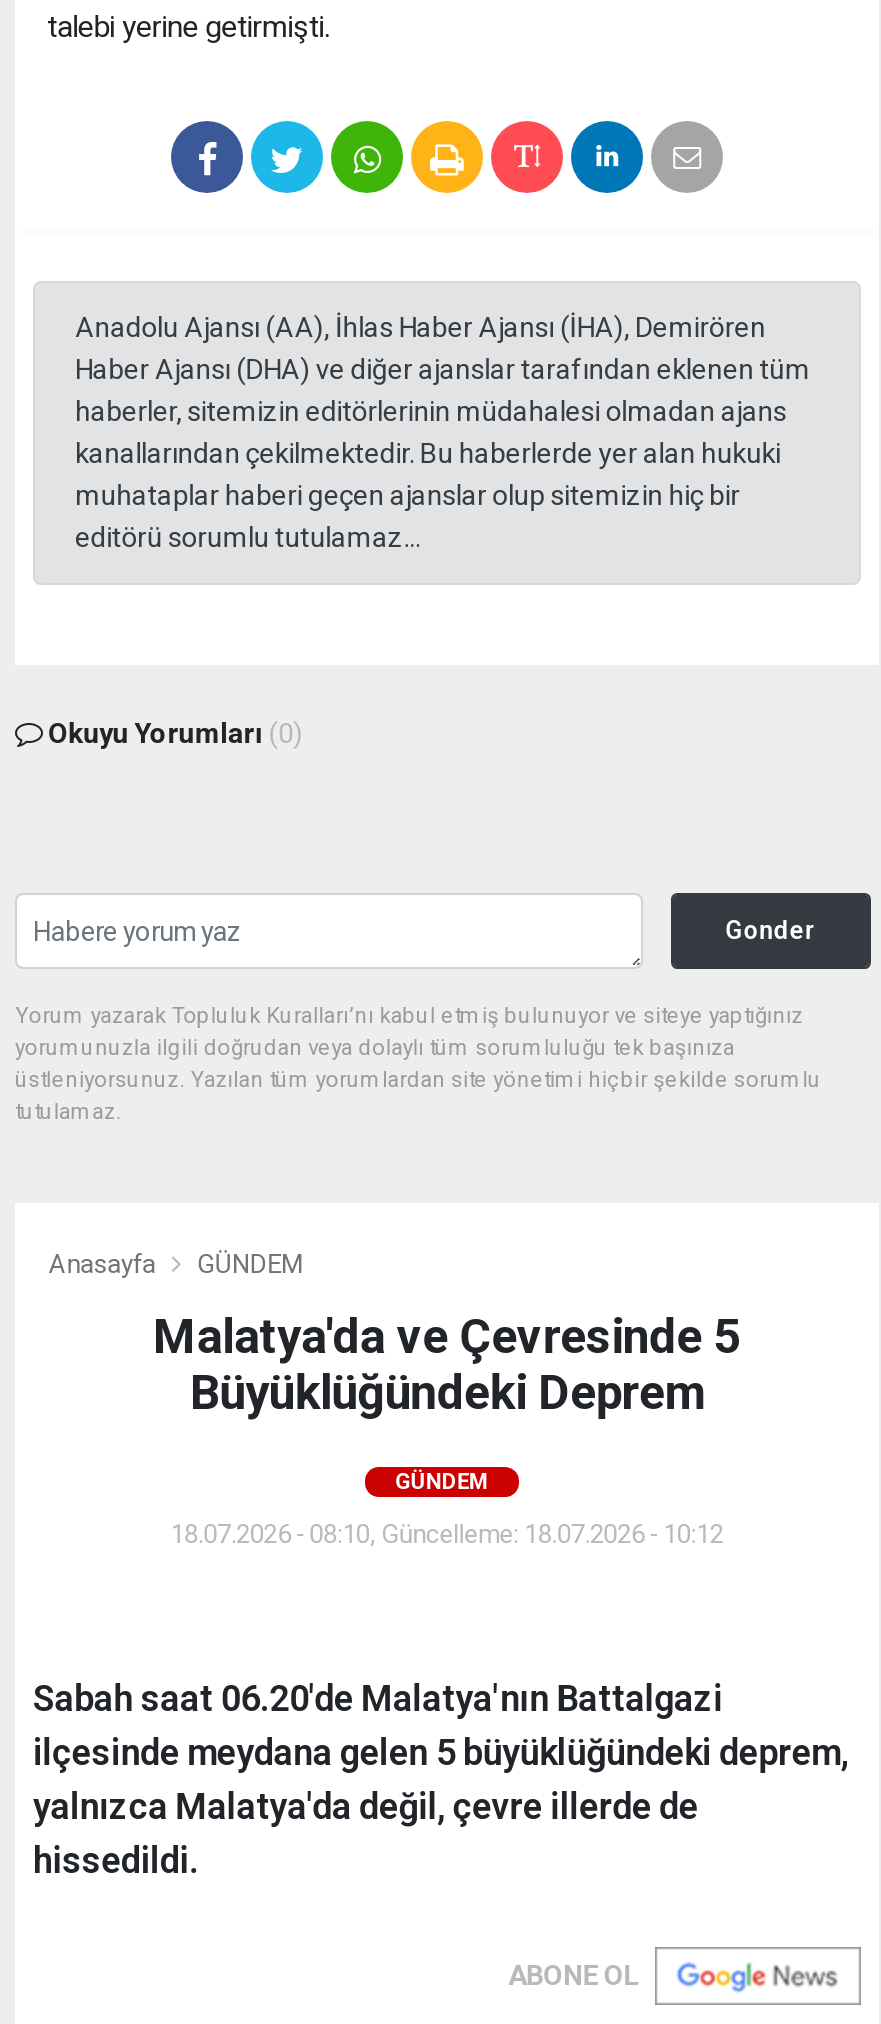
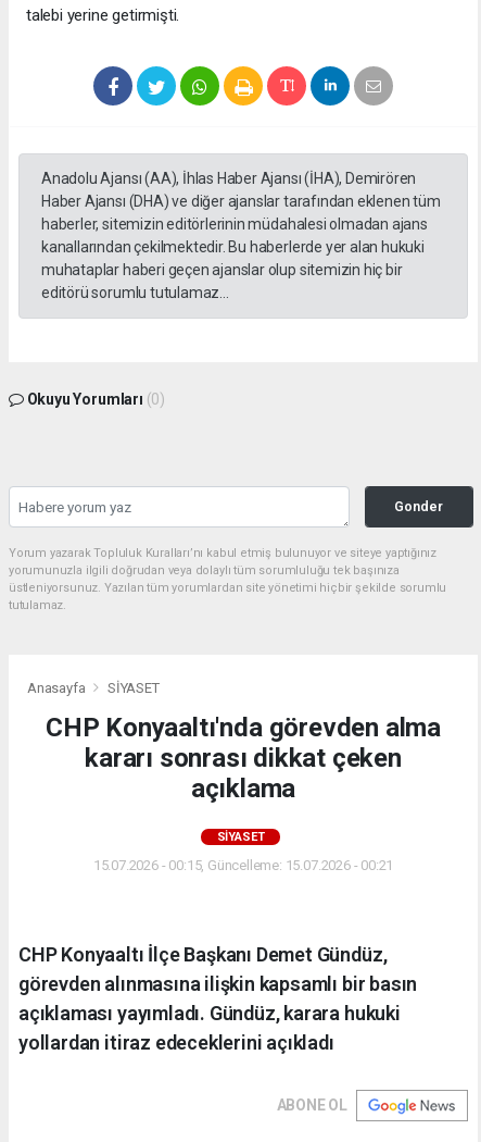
- GÜNDEM
+ SİYASET

- Malatya'da ve Çevresinde 5
- Büyüklüğündeki Deprem
+ CHP Konyaaltı'nda görevden alma
+ kararı sonrası dikkat çeken
+ açıklama

- GÜNDEM
+ SİYASET

- 18.07.2026 - 08:10, Güncelleme: 18.07.2026 - 10:12
+ 15.07.2026 - 00:15, Güncelleme: 15.07.2026 - 00:21

- Sabah saat 06.20'de Malatya'nın Battalgazi
- ilçesinde meydana gelen 5 büyüklüğündeki deprem,
- yalnızca Malatya'da değil, çevre illerde de
- hissedildi.
+ CHP Konyaaltı İlçe Başkanı Demet Gündüz,
+ görevden alınmasına ilişkin kapsamlı bir basın
+ açıklaması yayımladı. Gündüz, karara hukuki
+ yollardan itiraz edeceklerini açıkladı
